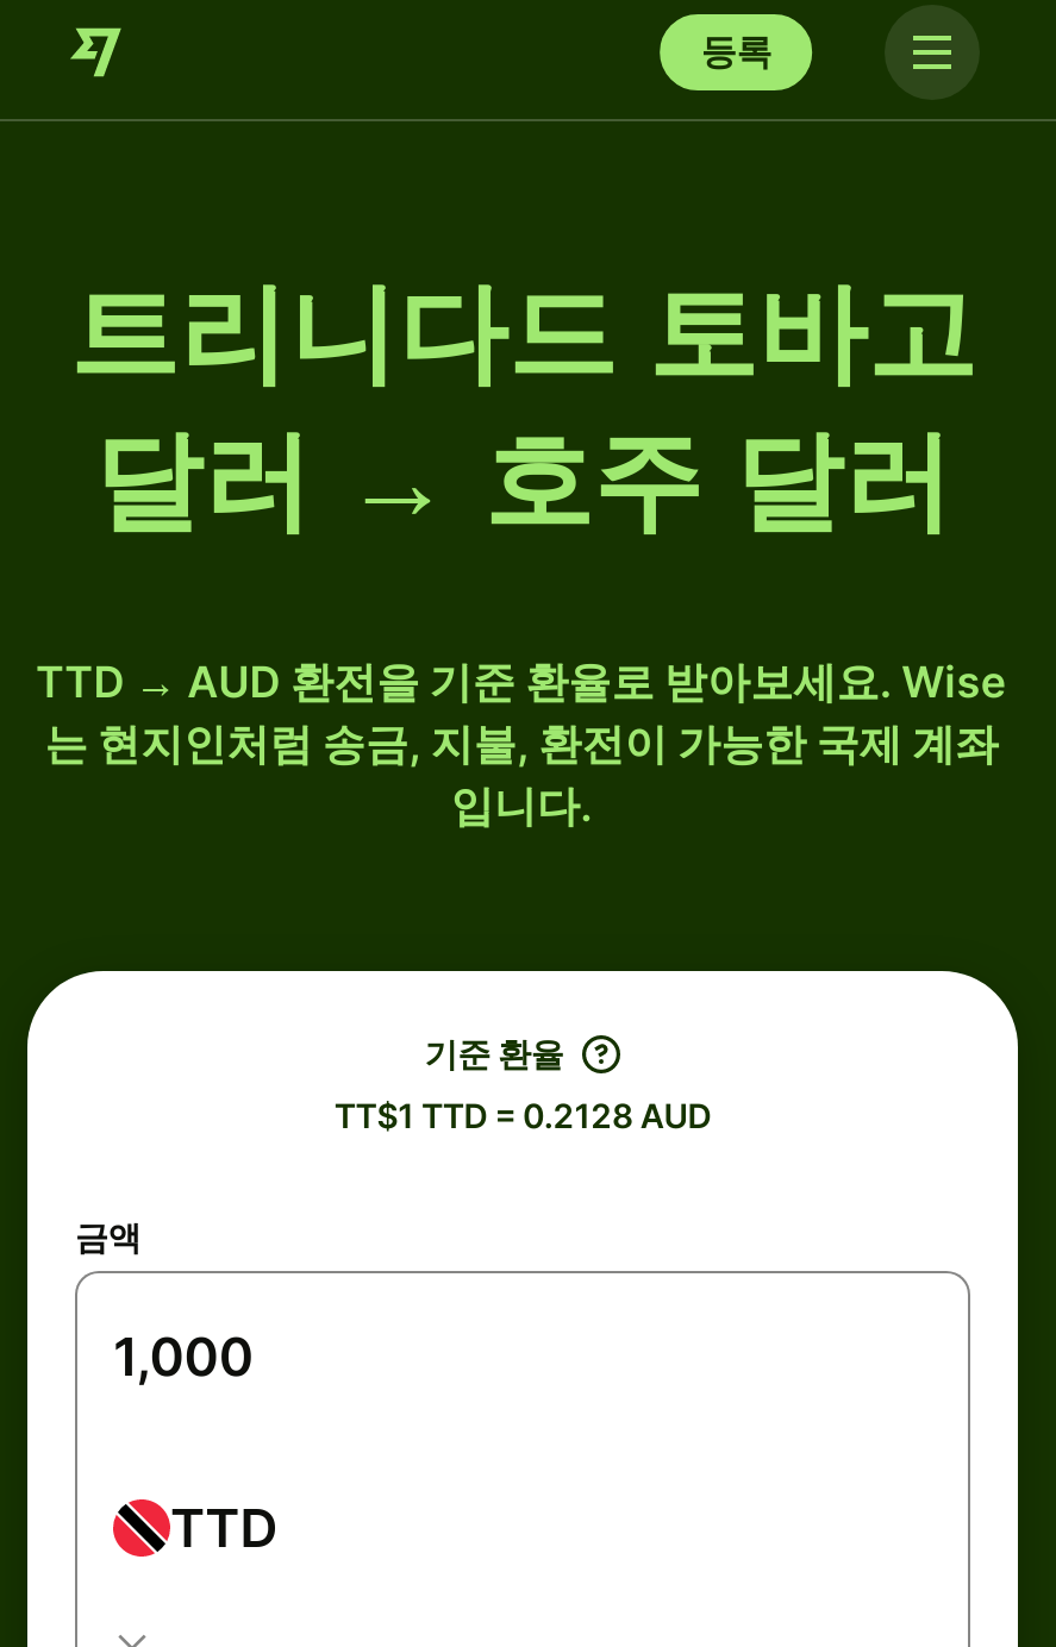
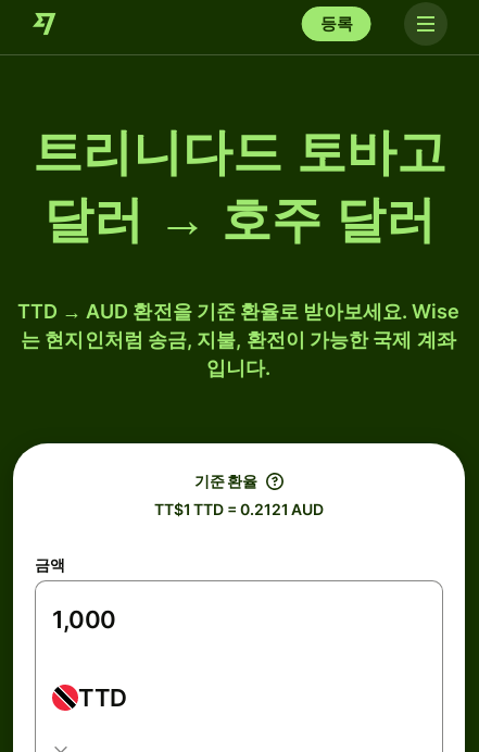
- TT$1 TTD = 0.2128 AUD
+ TT$1 TTD = 0.2121 AUD
